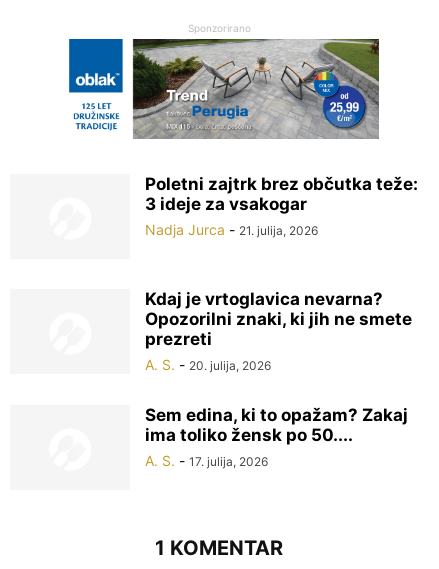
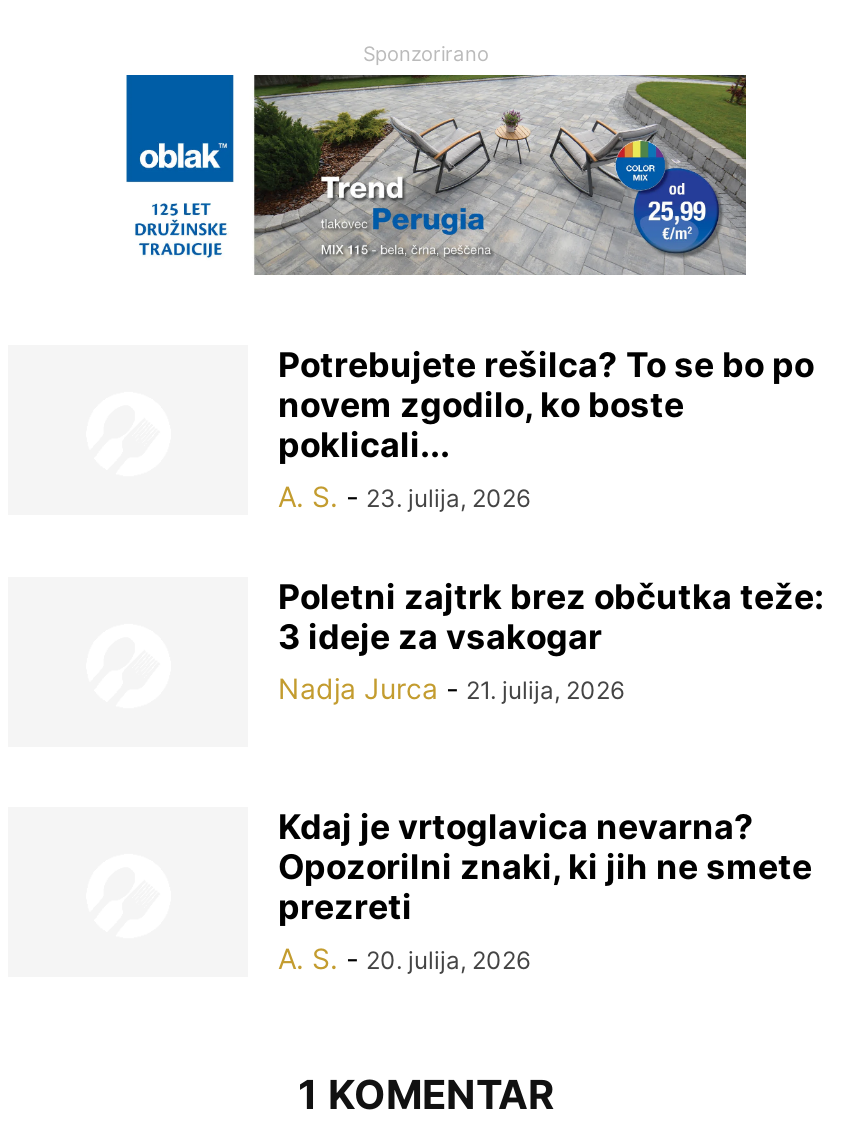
+ Potrebujete rešilca? To se bo po
+ novem zgodilo, ko boste
+ poklicali...
+ A. S. - 23. julija, 2026

moved down: Poletni zajtrk brez občutka teže: | 3 ideje za vsakogar | Nadja Jurca - 21. julija, 2026 | Kdaj je vrtoglavica nevarna? | Opozorilni znaki, ki jih ne smete | prezreti | A. S. - 20. julija, 2026

- Sem edina, ki to opažam? Zakaj
- ima toliko žensk po 50....
- A. S. - 17. julija, 2026
